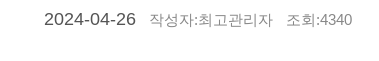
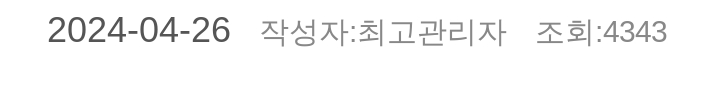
- 2024-04-26 작성자:최고관리자 조회:4340
+ 2024-04-26 작성자:최고관리자 조회:4343
